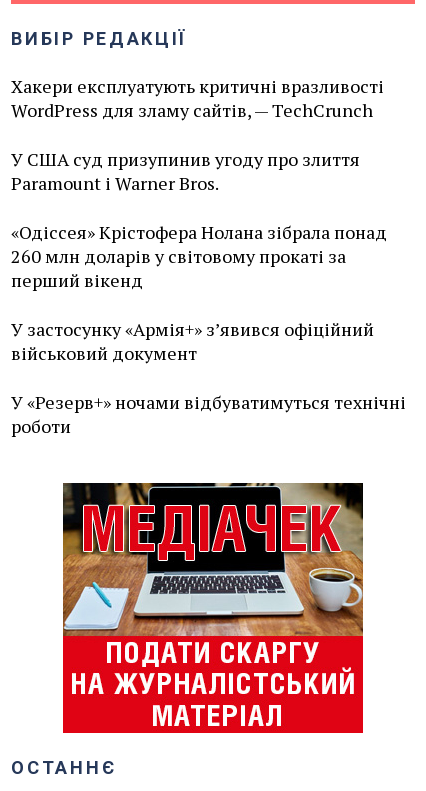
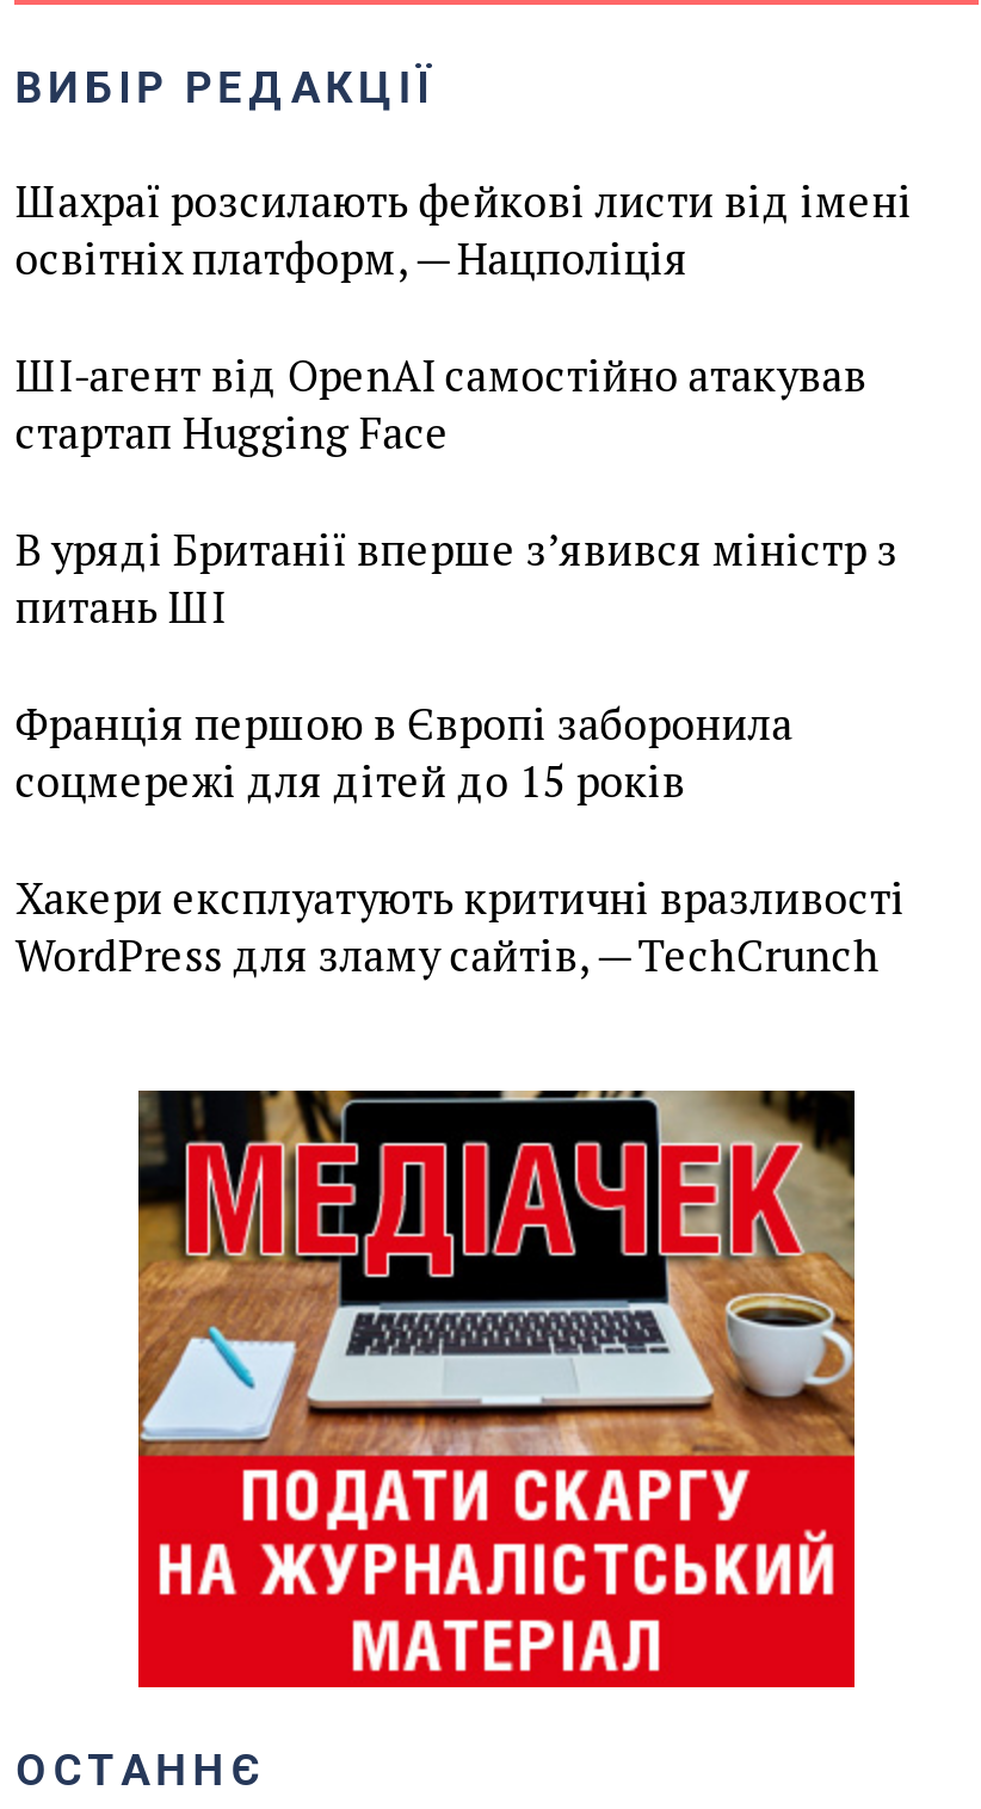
+ Шахраї розсилають фейкові листи від імені
+ освітніх платформ, — Нацполіція
+ ШІ-агент від OpenAI самостійно атакував
+ стартап Hugging Face
+ В уряді Британії вперше зʼявився міністр з
+ питань ШІ
+ Франція першою в Європі заборонила
+ соцмережі для дітей до 15 років

moved down: Хакери експлуатують критичні вразливості | WordPress для зламу сайтів, — TechCrunch

- У США суд призупинив угоду про злиття
- Paramount і Warner Bros.
- «Одіссея» Крістофера Нолана зібрала понад
- 260 млн доларів у світовому прокаті за
- перший вікенд
- У застосунку «Армія+» зʼявився офіційний
- військовий документ
- У «Резерв+» ночами відбуватимуться технічні
- роботи
